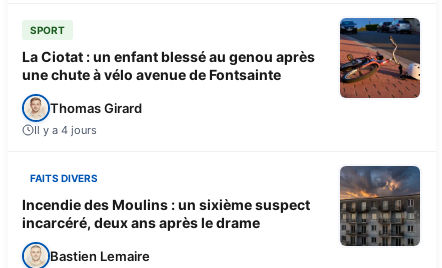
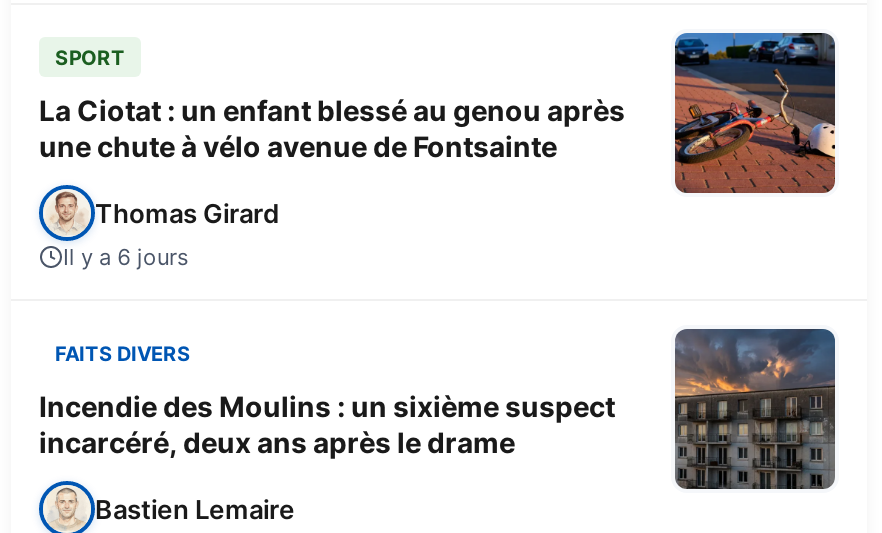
- Il y a 4 jours
+ Il y a 6 jours
